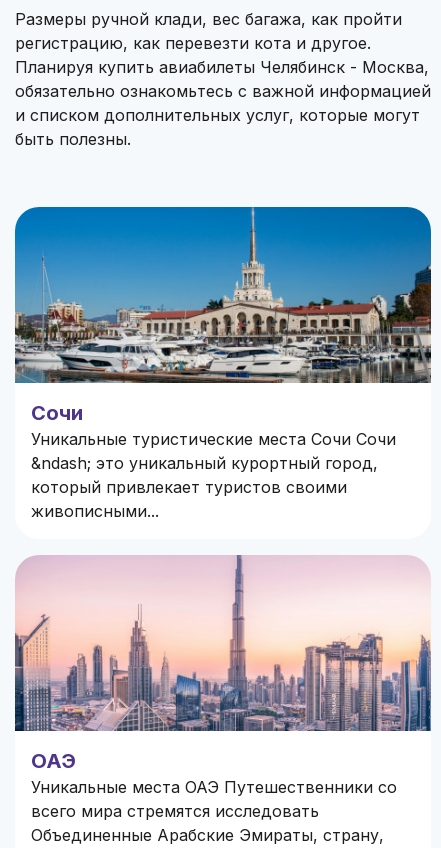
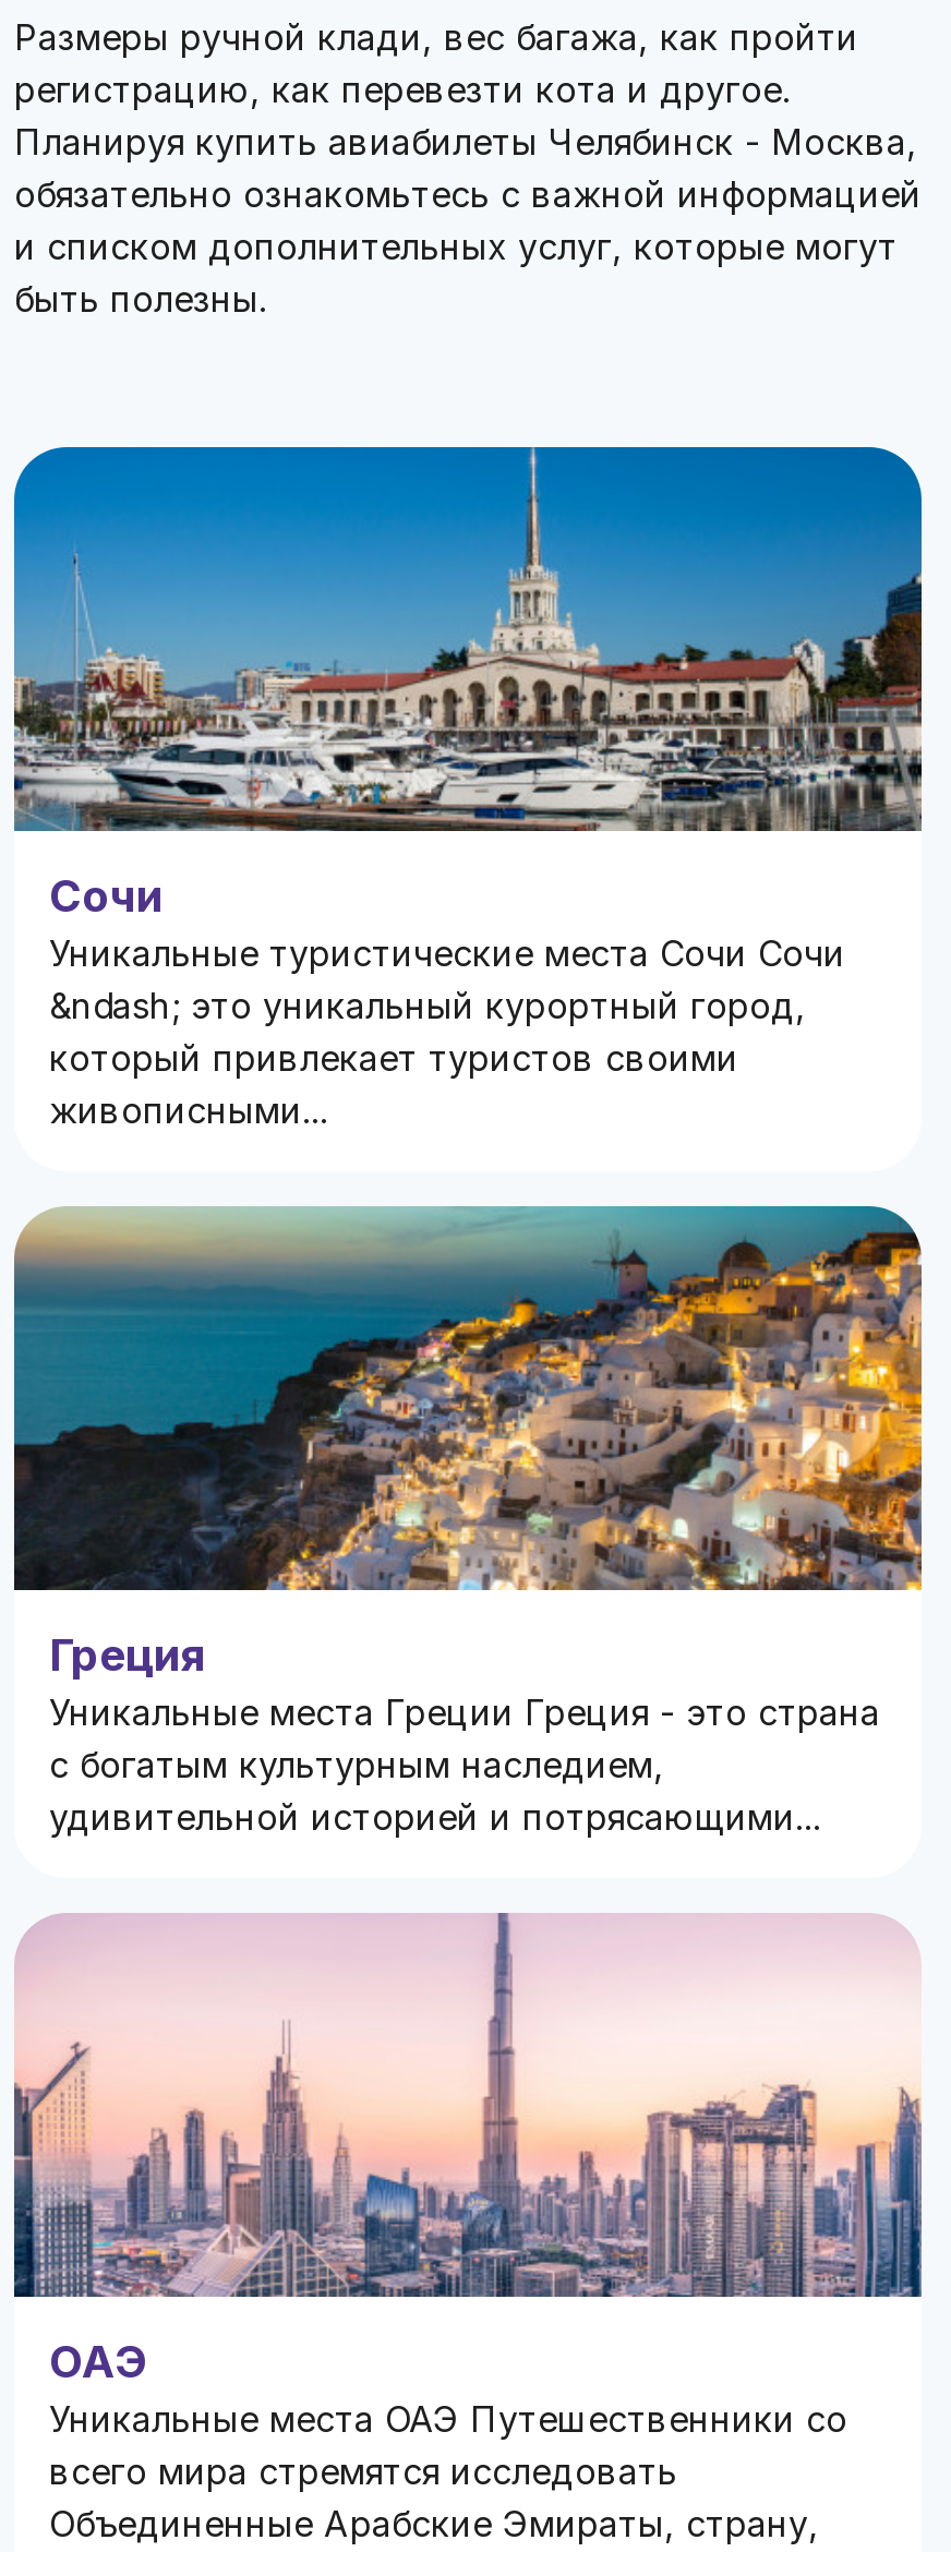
+ [image]
+ Греция
+ Уникальные места Греции Греция - это страна
+ с богатым культурным наследием,
+ удивительной историей и потрясающими...
